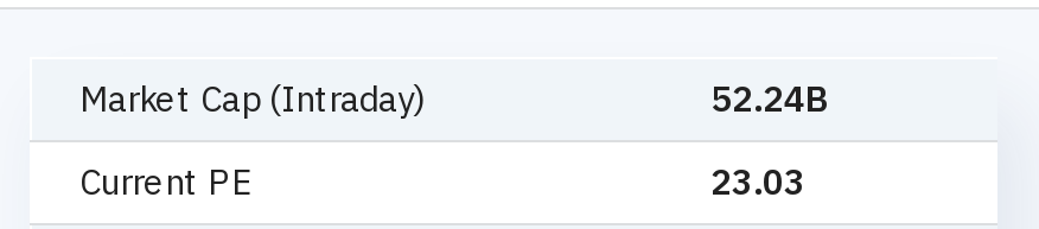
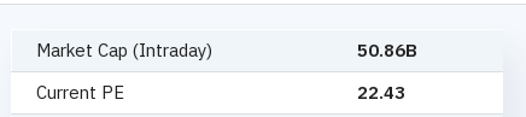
- 52.24B
+ 50.86B

- 23.03
+ 22.43
